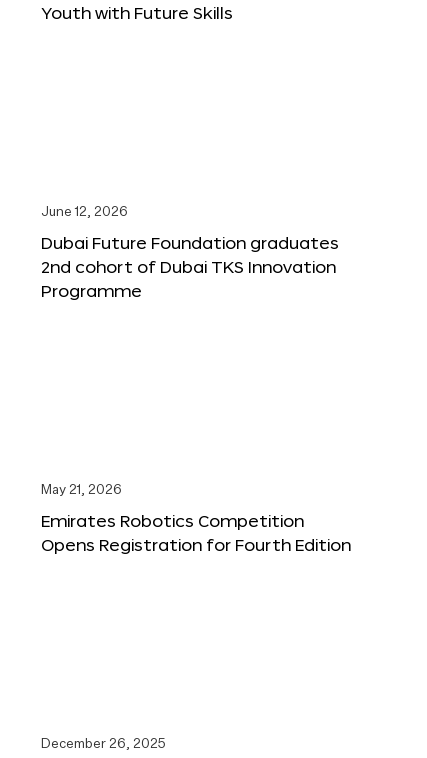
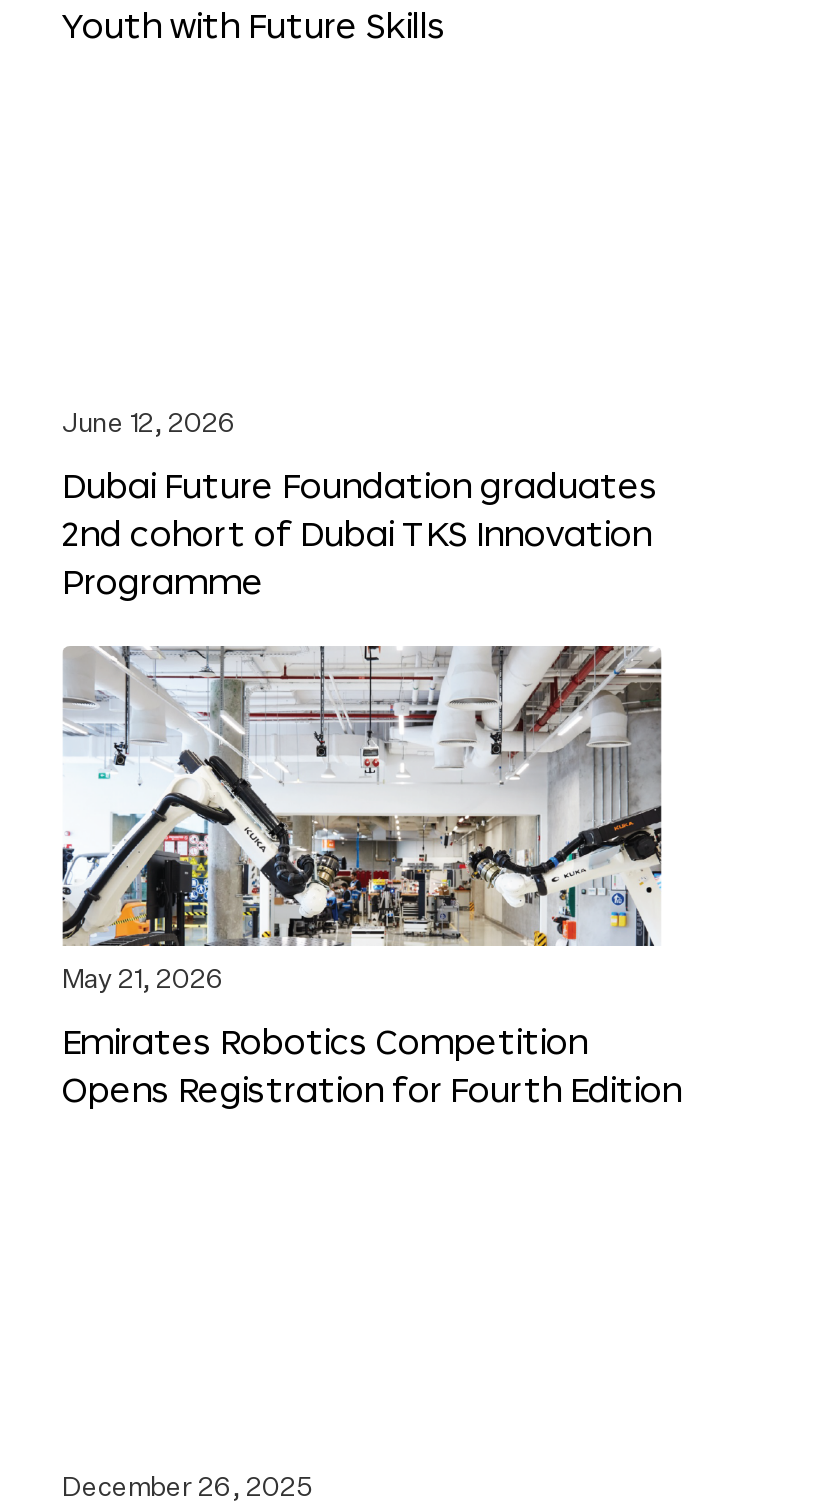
+ [image]
